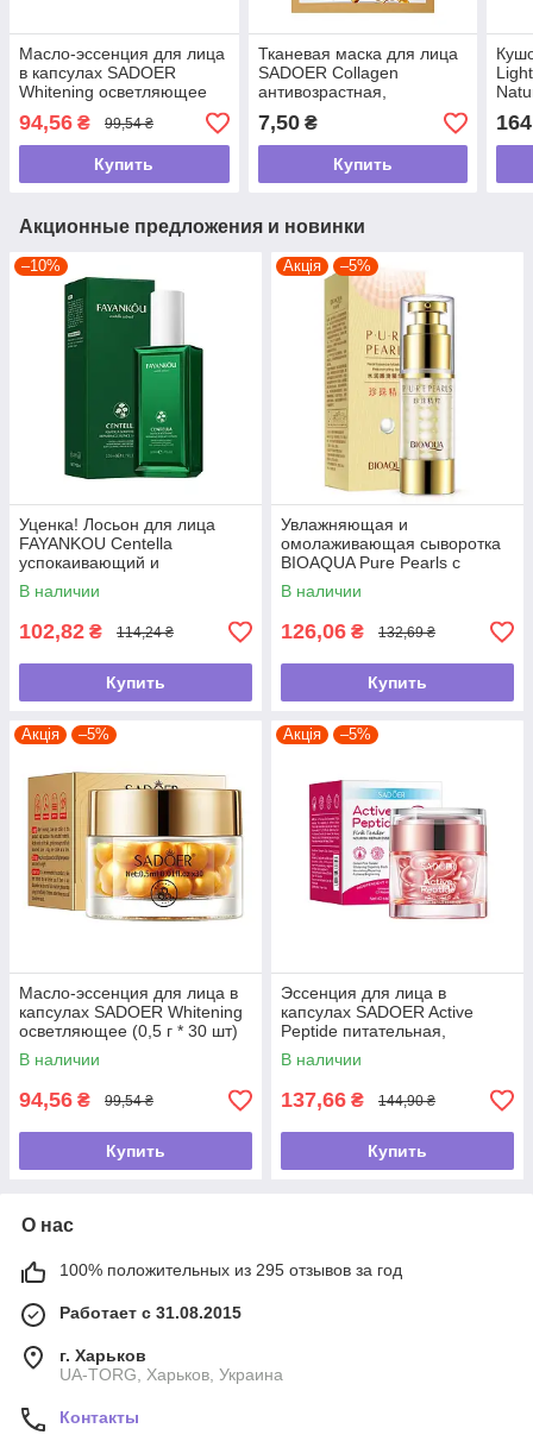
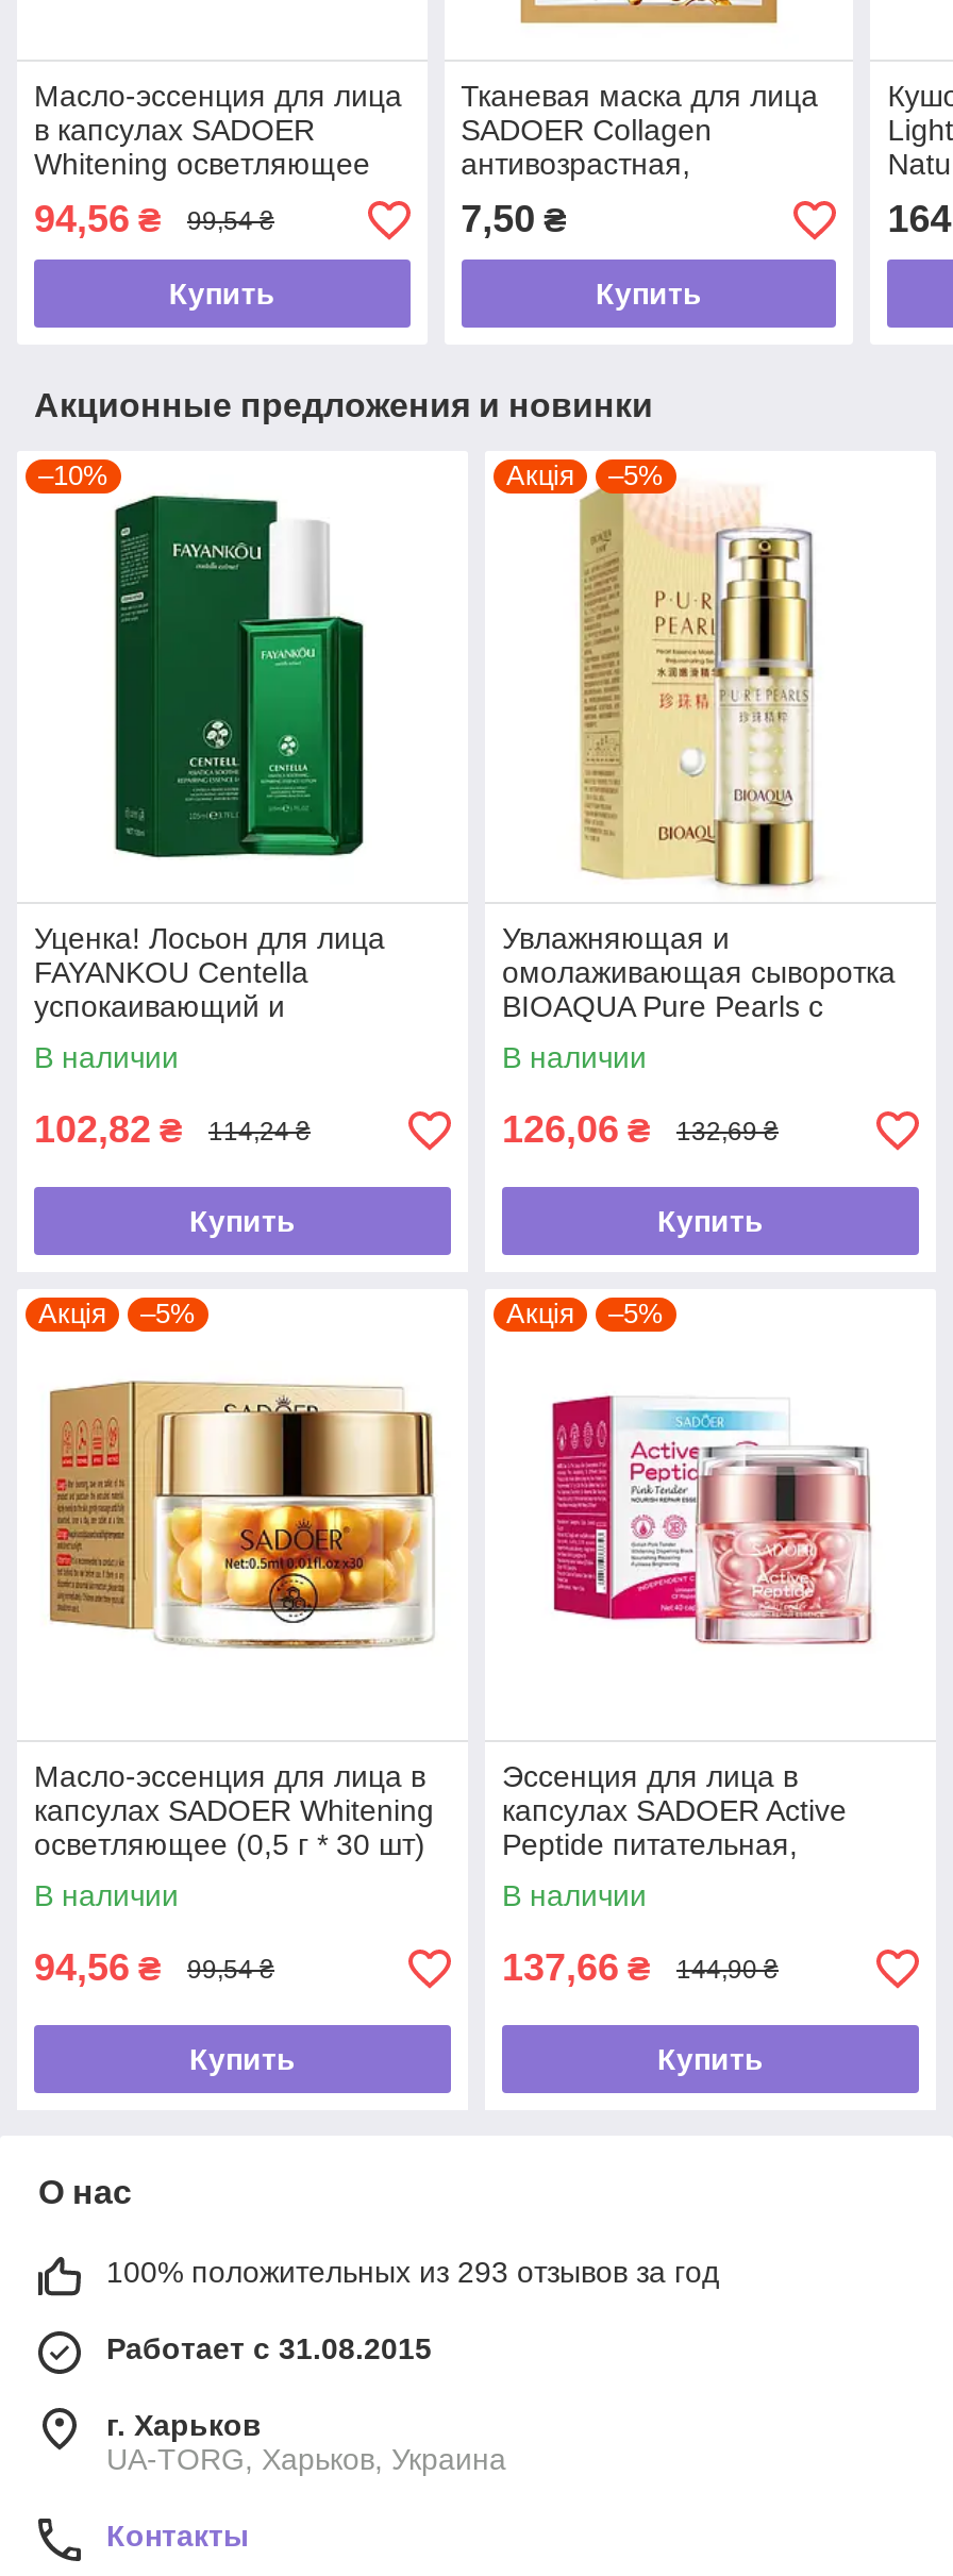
- 100% положительных из 295 отзывов за год
+ 100% положительных из 293 отзывов за год
